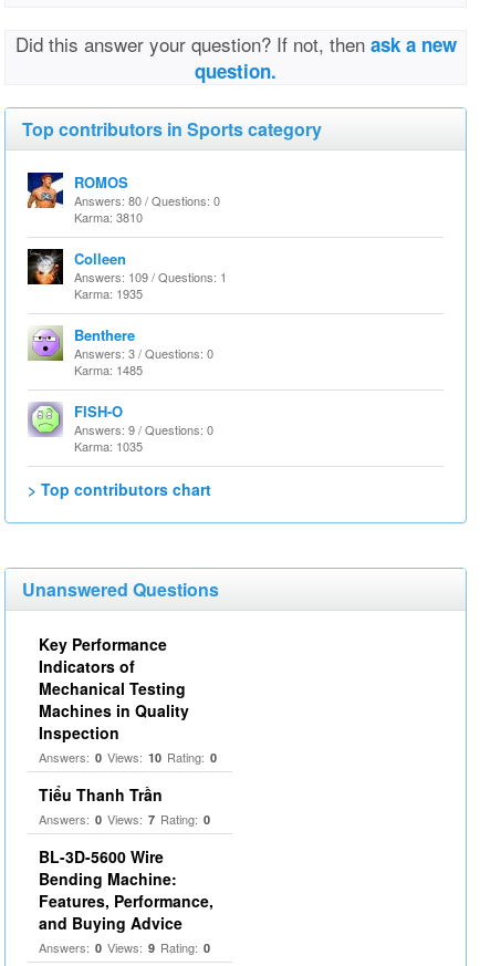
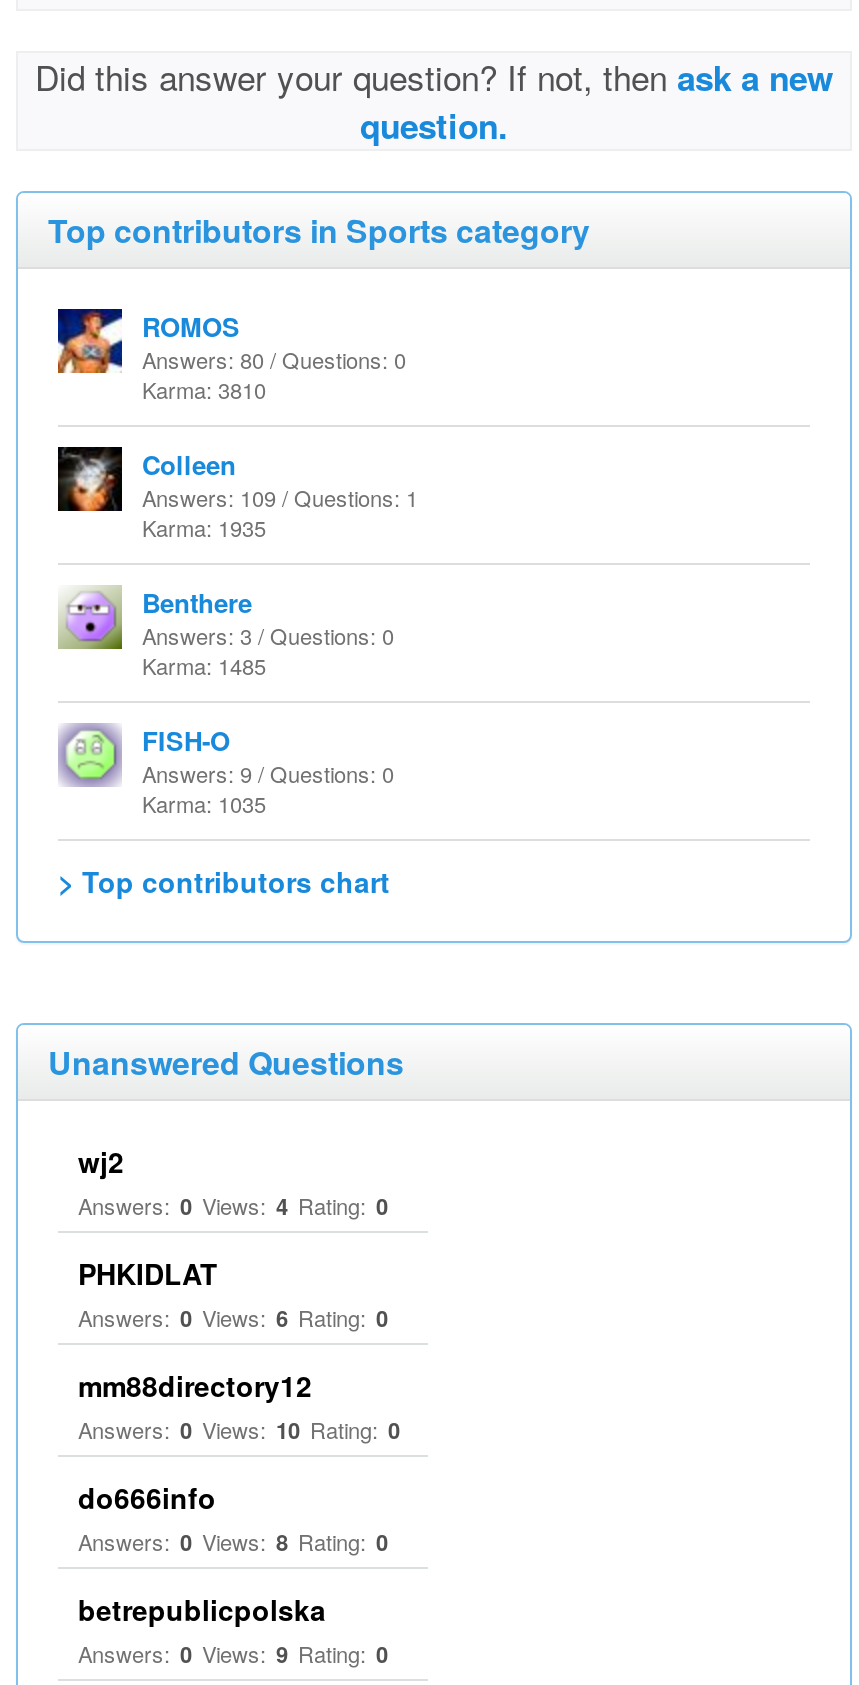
- Key Performance
- Indicators of
- Mechanical Testing
- Machines in Quality
- Inspection
+ wj2
+ Answers: 0 Views: 4 Rating: 0
+ PHKIDLAT
+ Answers: 0 Views: 6 Rating: 0
+ mm88directory12

moved down: Answers: 0 Views: 10 Rating: 0

- Tiểu Thanh Trần
- Answers: 0 Views: 7 Rating: 0
+ do666info
+ Answers: 0 Views: 8 Rating: 0

- BL-3D-5600 Wire
- Bending Machine:
- Features, Performance,
- and Buying Advice
+ betrepublicpolska
